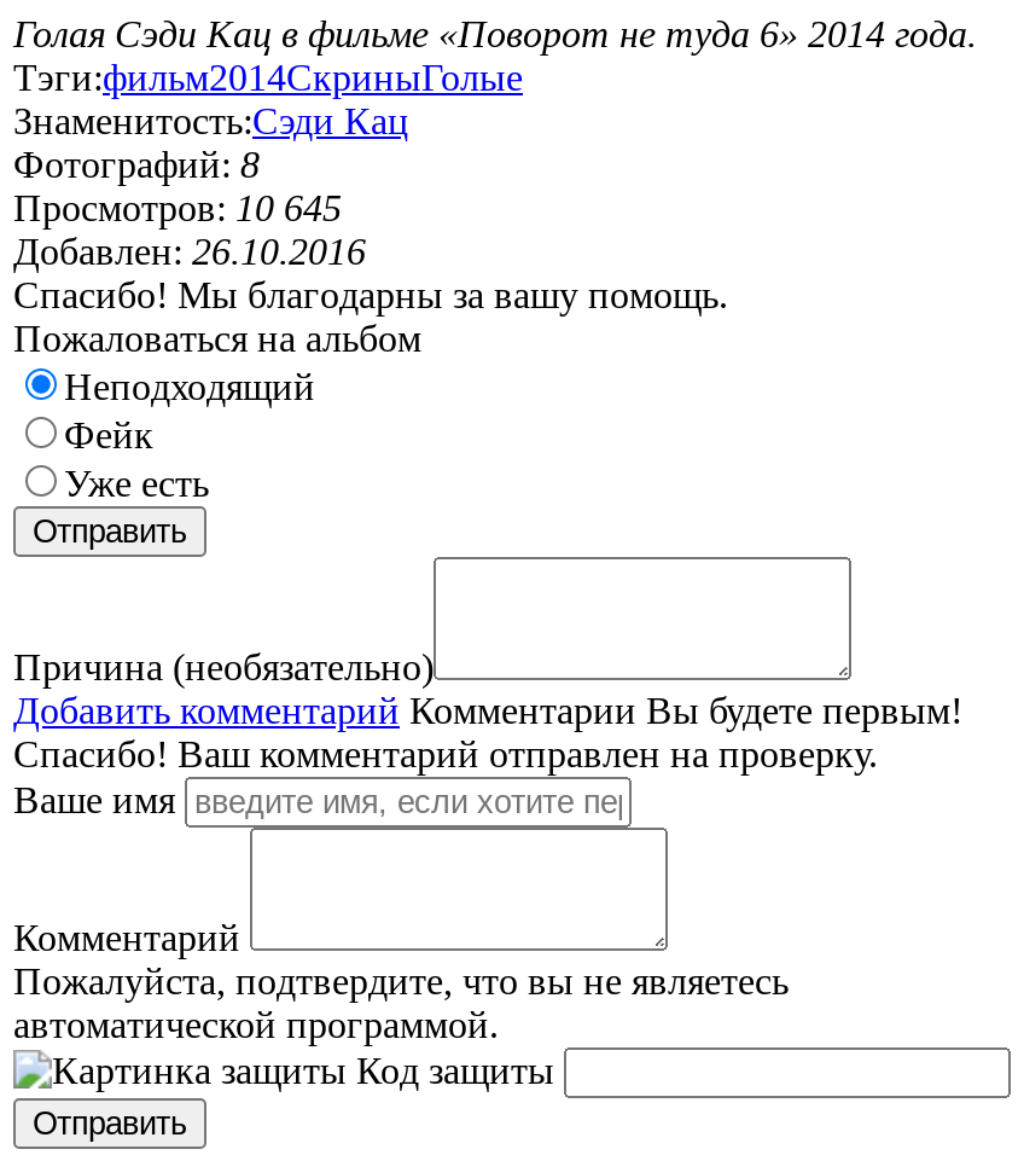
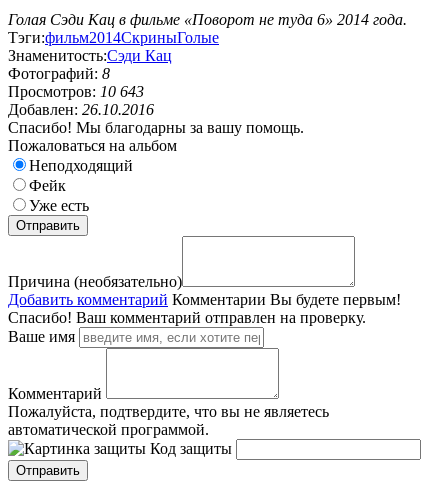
- Просмотров: 10 645
+ Просмотров: 10 643
